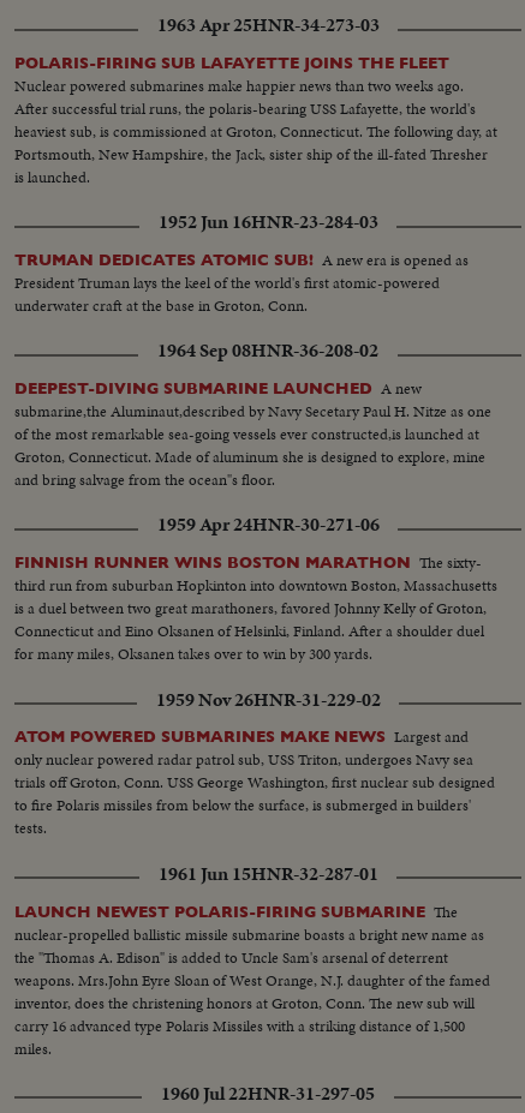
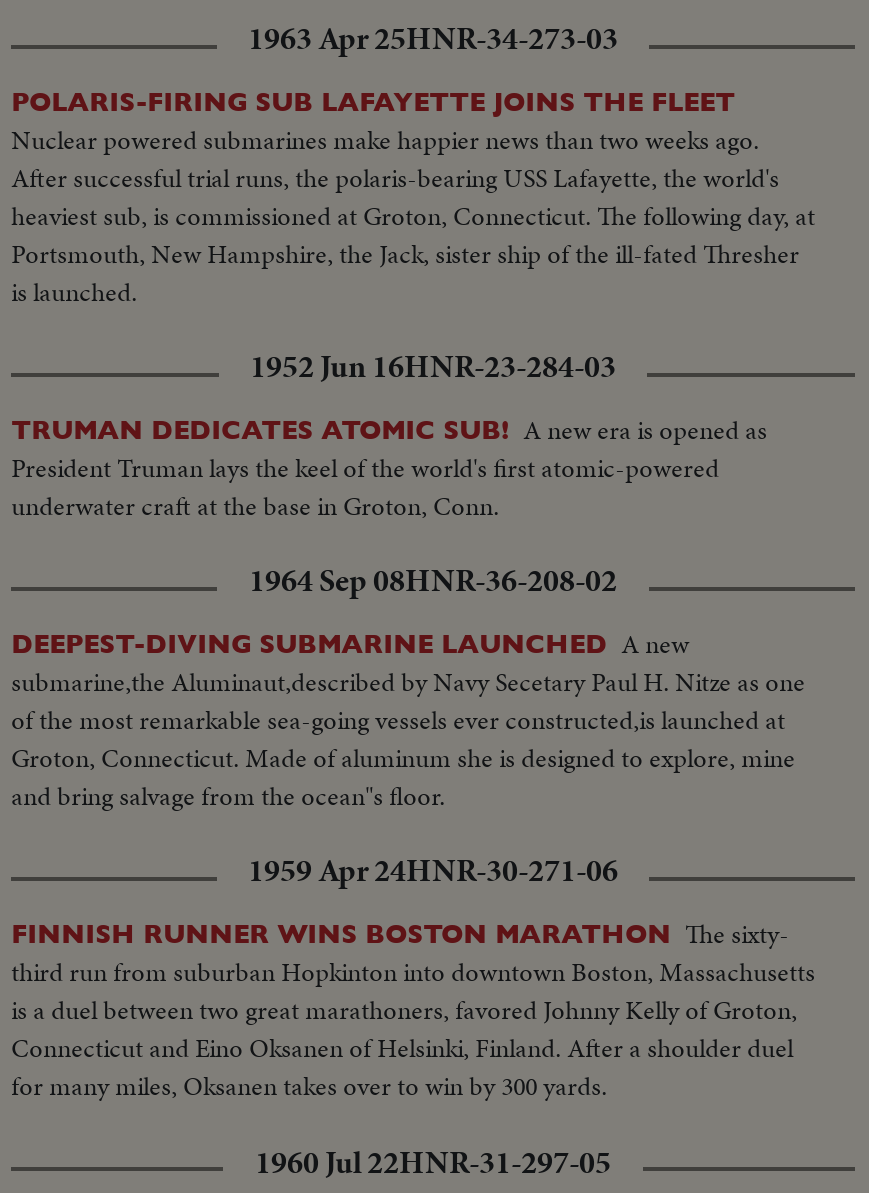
- 1959 Nov 26HNR-31-229-02
- ATOM POWERED SUBMARINES MAKE NEWS Largest and
- only nuclear powered radar patrol sub, USS Triton, undergoes Navy sea
- trials off Groton, Conn. USS George Washington, first nuclear sub designed
- to fire Polaris missiles from below the surface, is submerged in builders'
- tests.
- 1961 Jun 15HNR-32-287-01
- LAUNCH NEWEST POLARIS-FIRING SUBMARINE The
- nuclear-propelled ballistic missile submarine boasts a bright new name as
- the "Thomas A. Edison" is added to Uncle Sam's arsenal of deterrent
- weapons. Mrs.John Eyre Sloan of West Orange, N.J. daughter of the famed
- inventor, does the christening honors at Groton, Conn. The new sub will
- carry 16 advanced type Polaris Missiles with a striking distance of 1,500
- miles.
